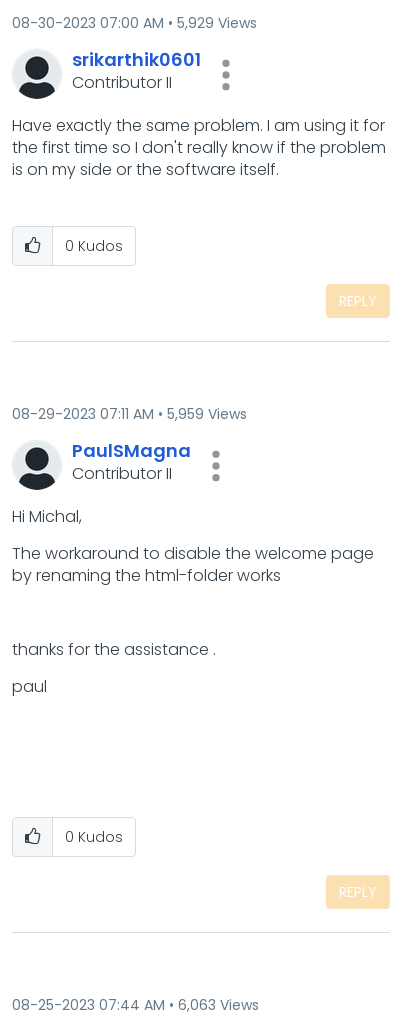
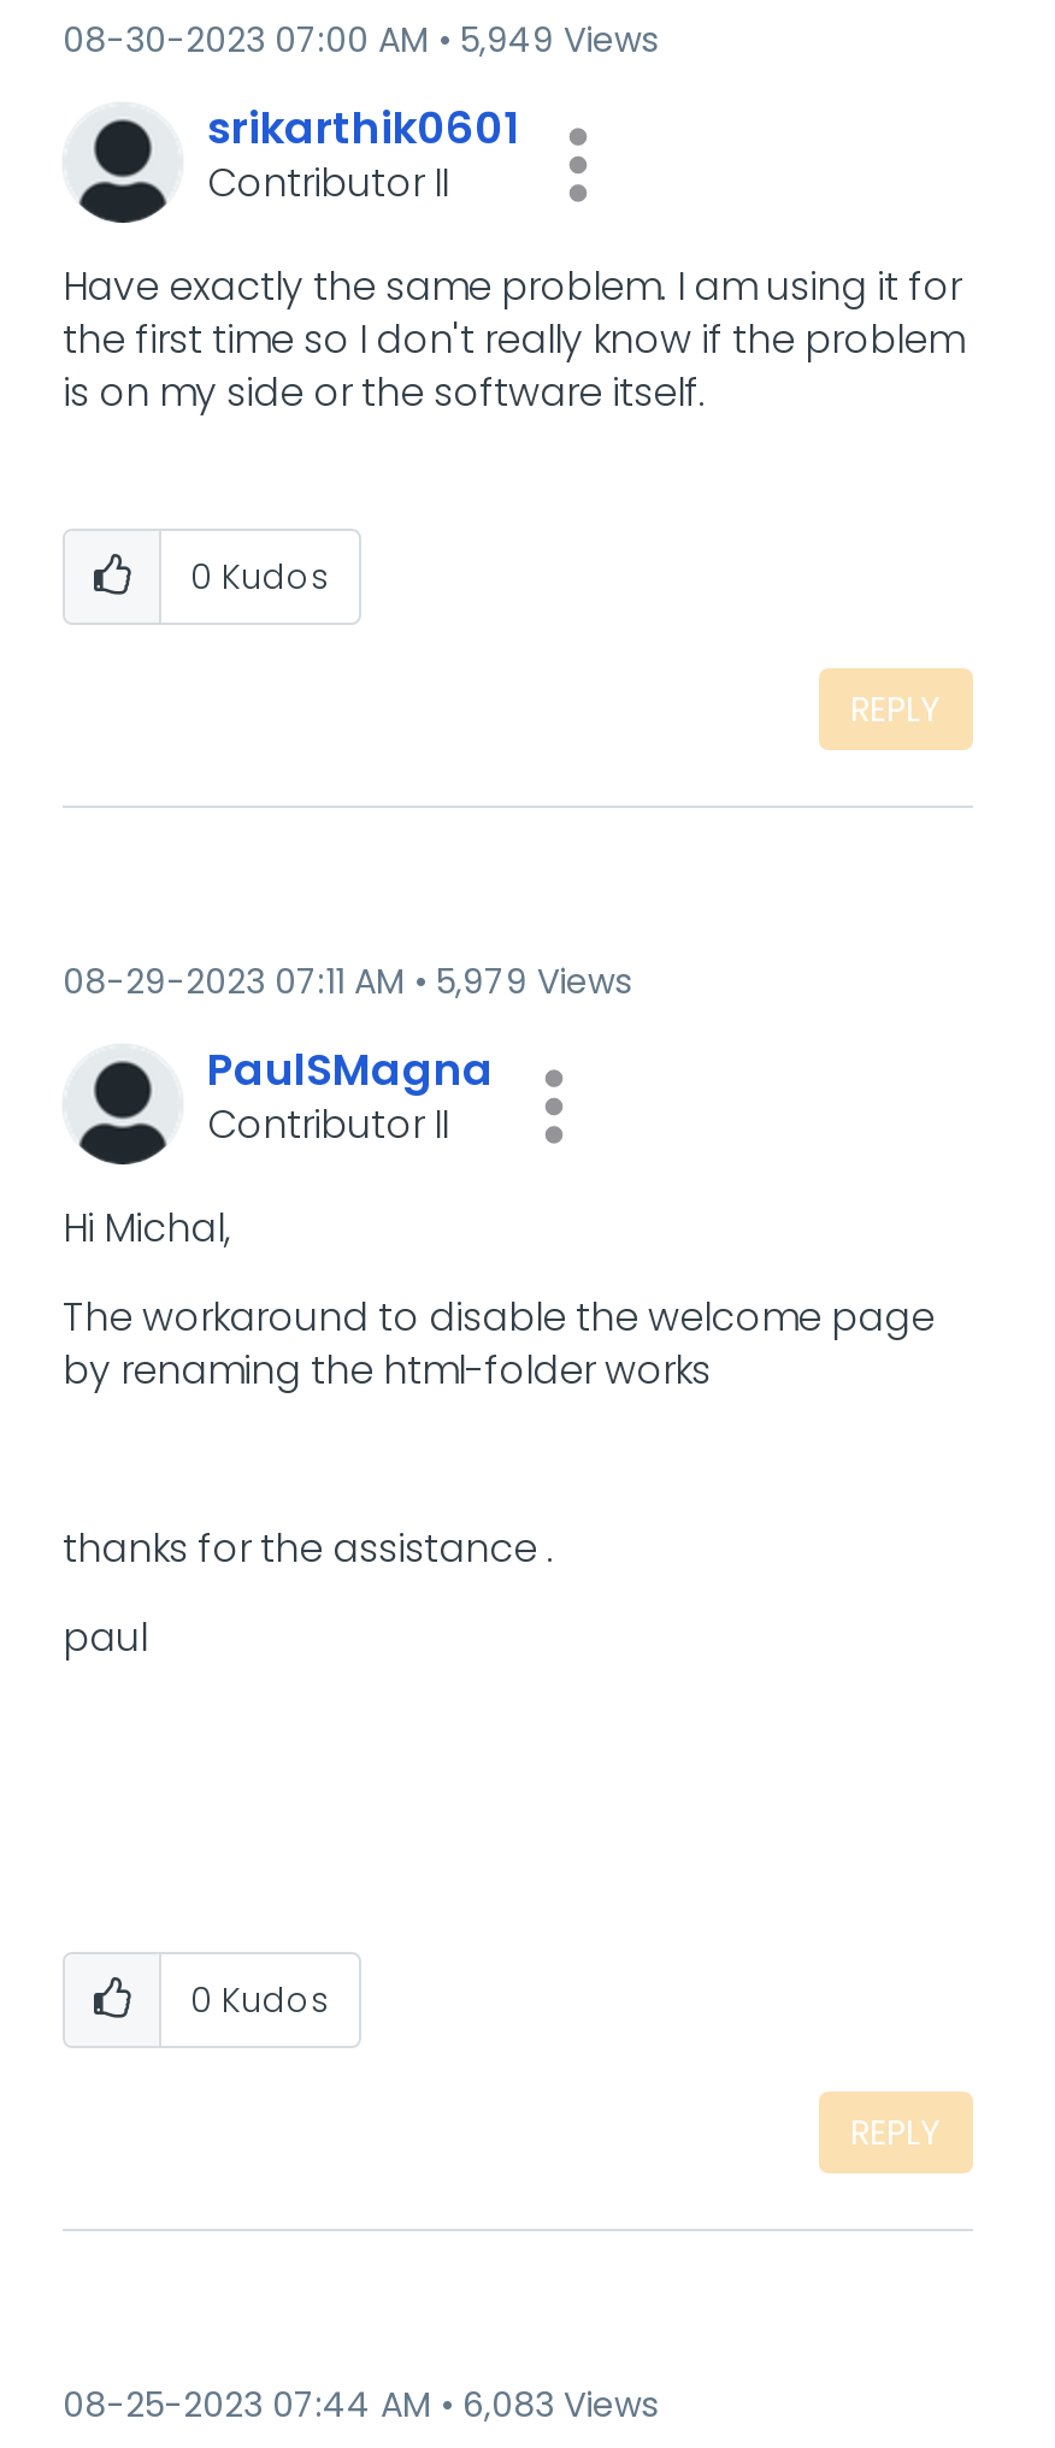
- 08-30-2023 07:00 AM 5,929 Views
+ 08-30-2023 07:00 AM 5,949 Views

- 08-29-2023 07:11 AM 5,959 Views
+ 08-29-2023 07:11 AM 5,979 Views

- 08-25-2023 07:44 AM 6,063 Views
+ 08-25-2023 07:44 AM 6,083 Views
